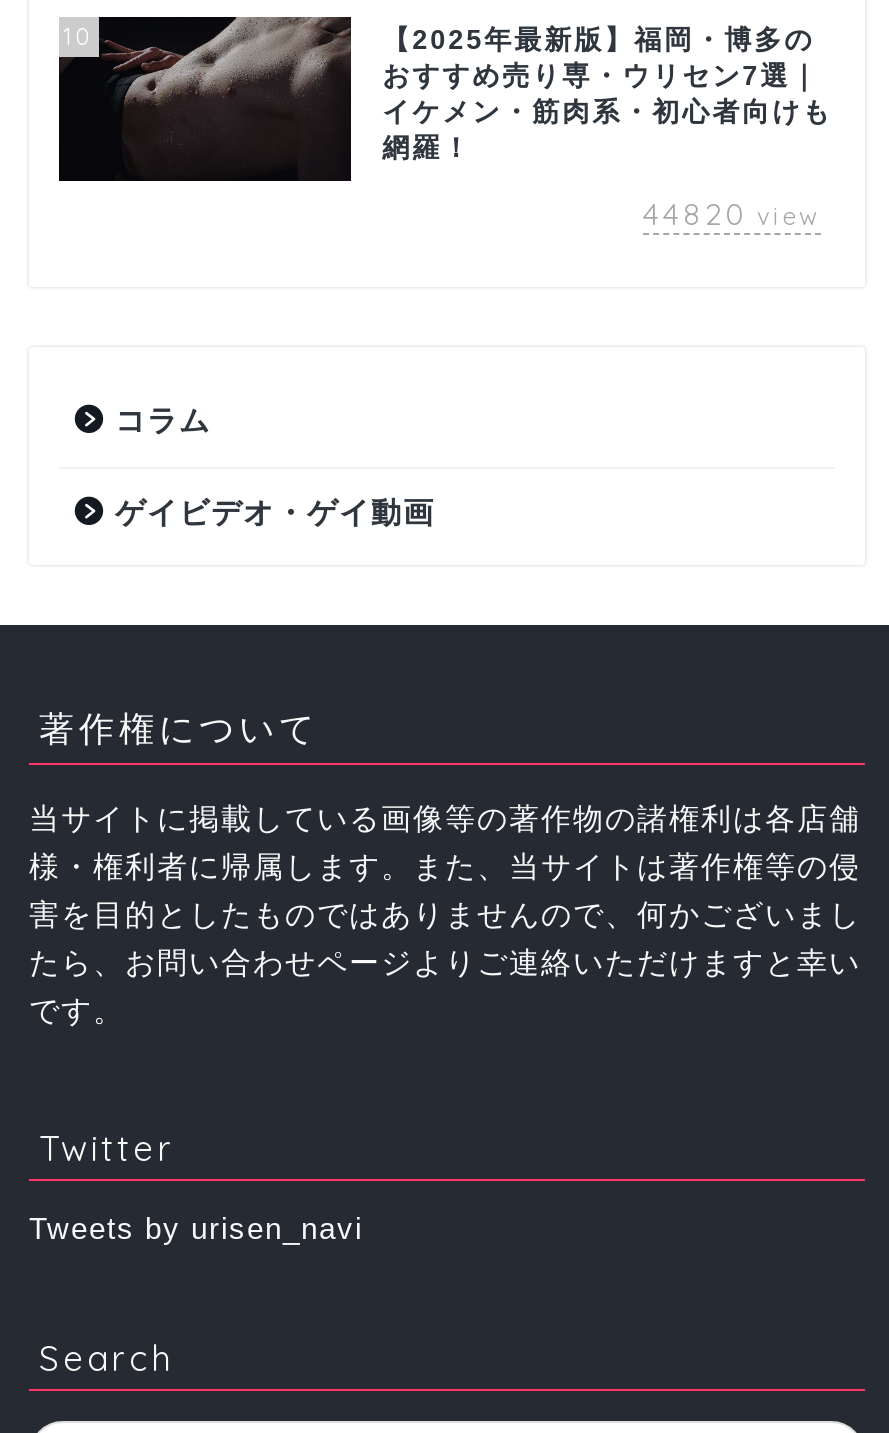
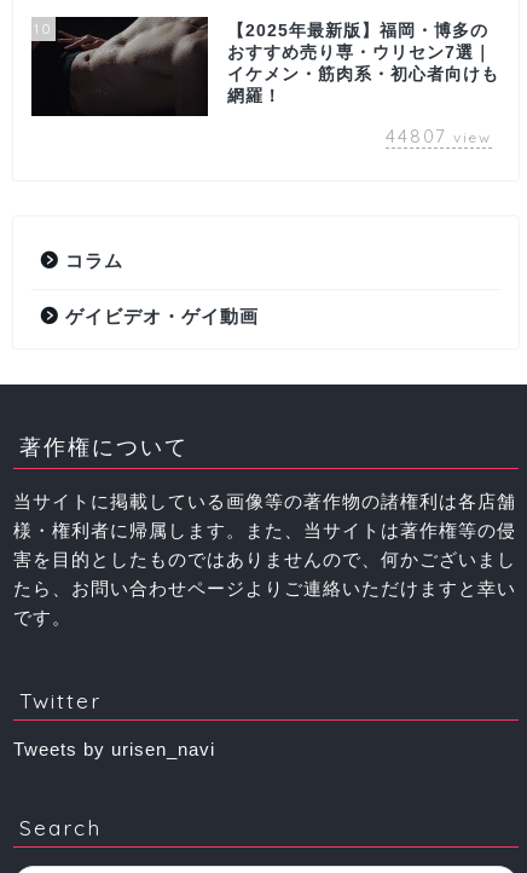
- 44820 view
+ 44807 view
